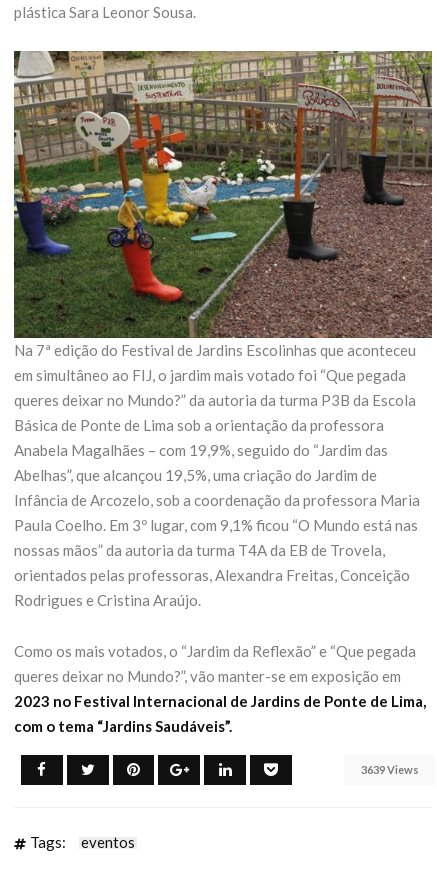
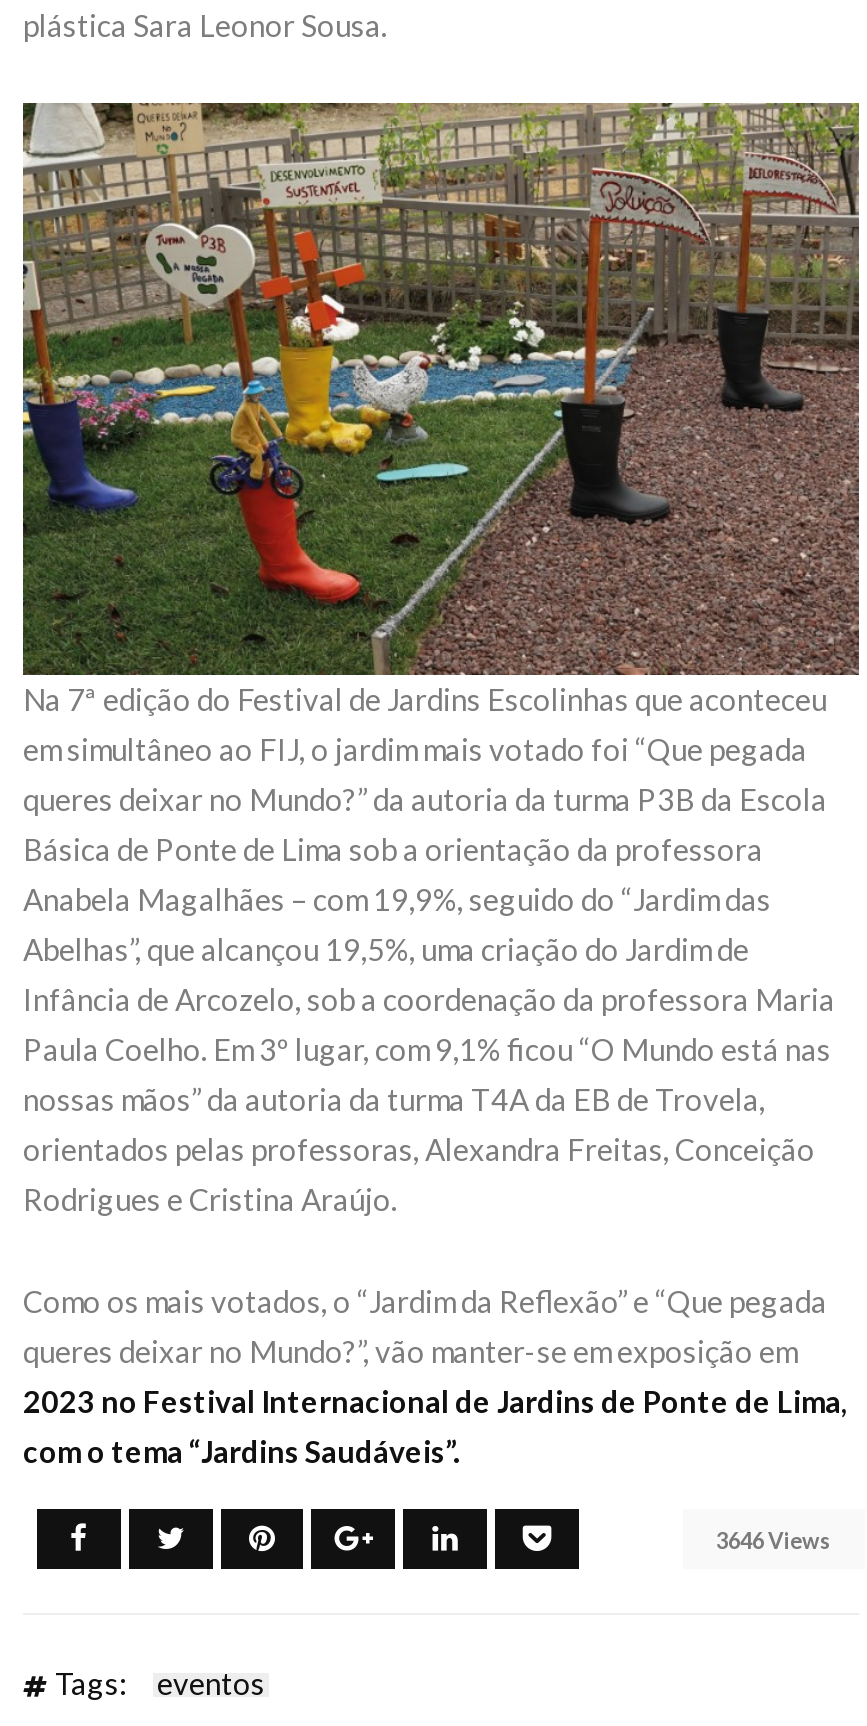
- 3639 Views
+ 3646 Views
